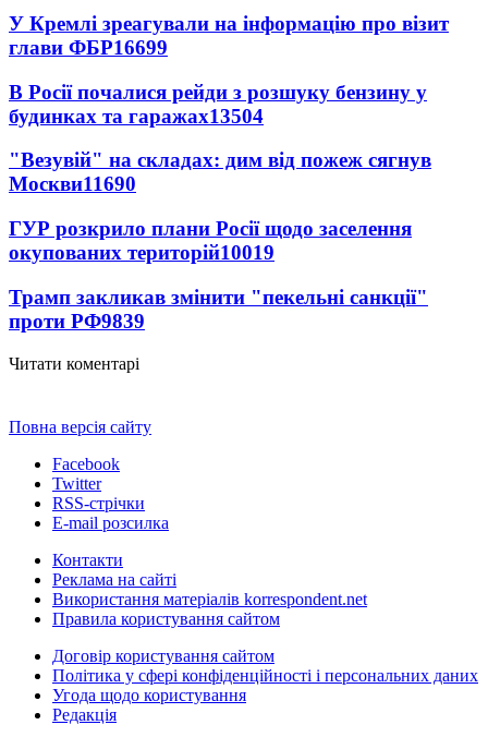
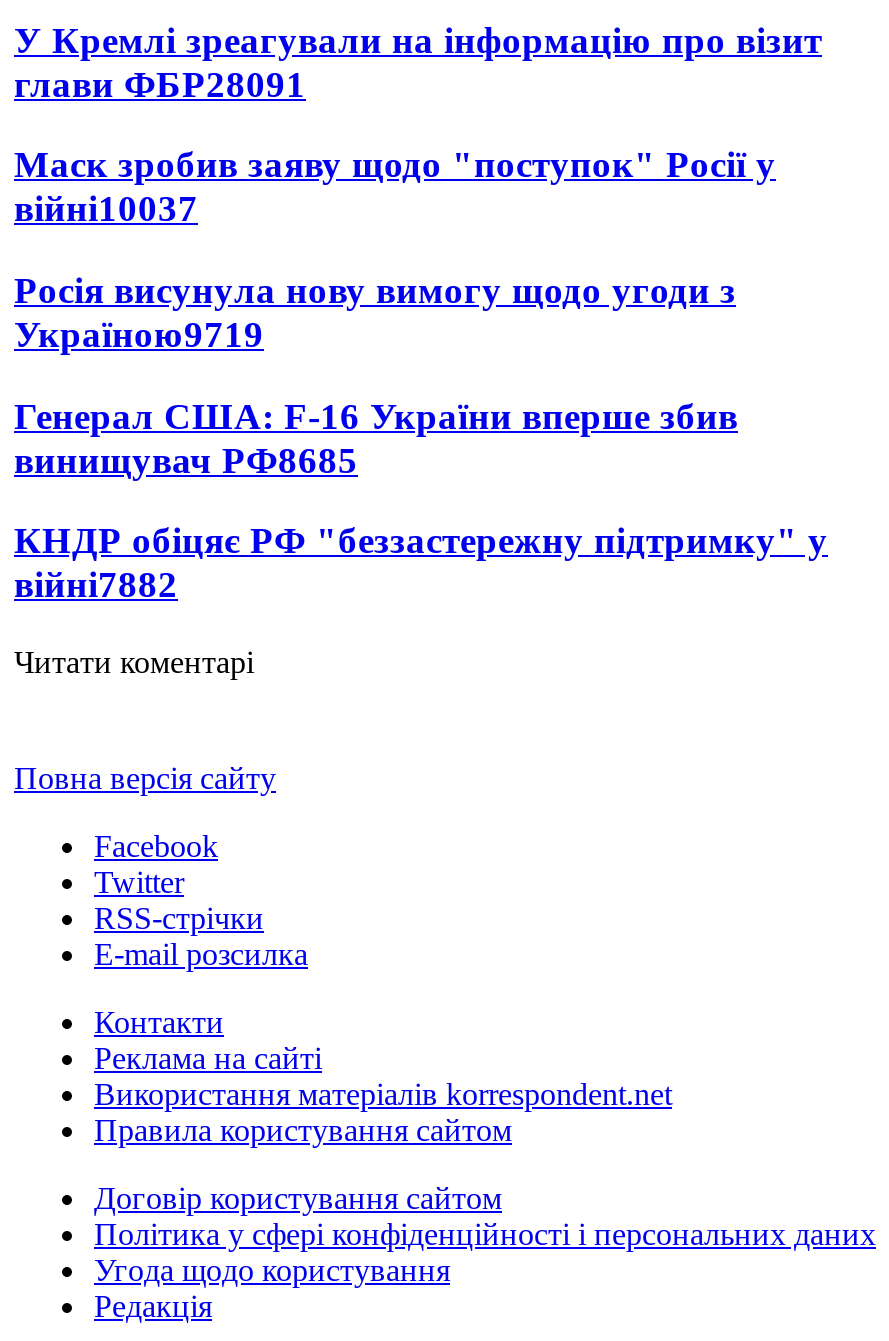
- глави ФБР16699
+ глави ФБР28091

- В Росії почалися рейди з розшуку бензину у
- будинках та гаражах13504
+ Маск зробив заяву щодо "поступок" Росії у
+ війні10037

- "Везувій" на складах: дим від пожеж сягнув
- Москви11690
+ Росія висунула нову вимогу щодо угоди з
+ Україною9719

- ГУР розкрило плани Росії щодо заселення
- окупованих територій10019
+ Генерал США: F-16 України вперше збив
+ винищувач РФ8685

- Трамп закликав змінити "пекельні санкції"
- проти РФ9839
+ КНДР обіцяє РФ "беззастережну підтримку" у
+ війні7882
